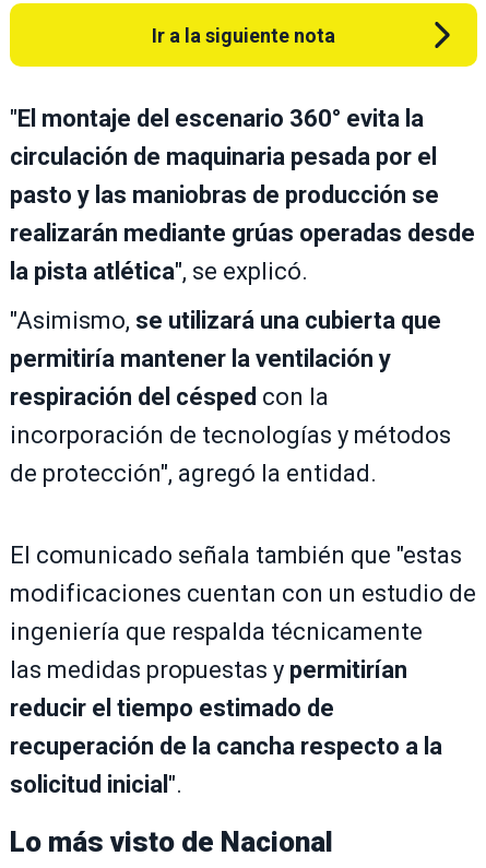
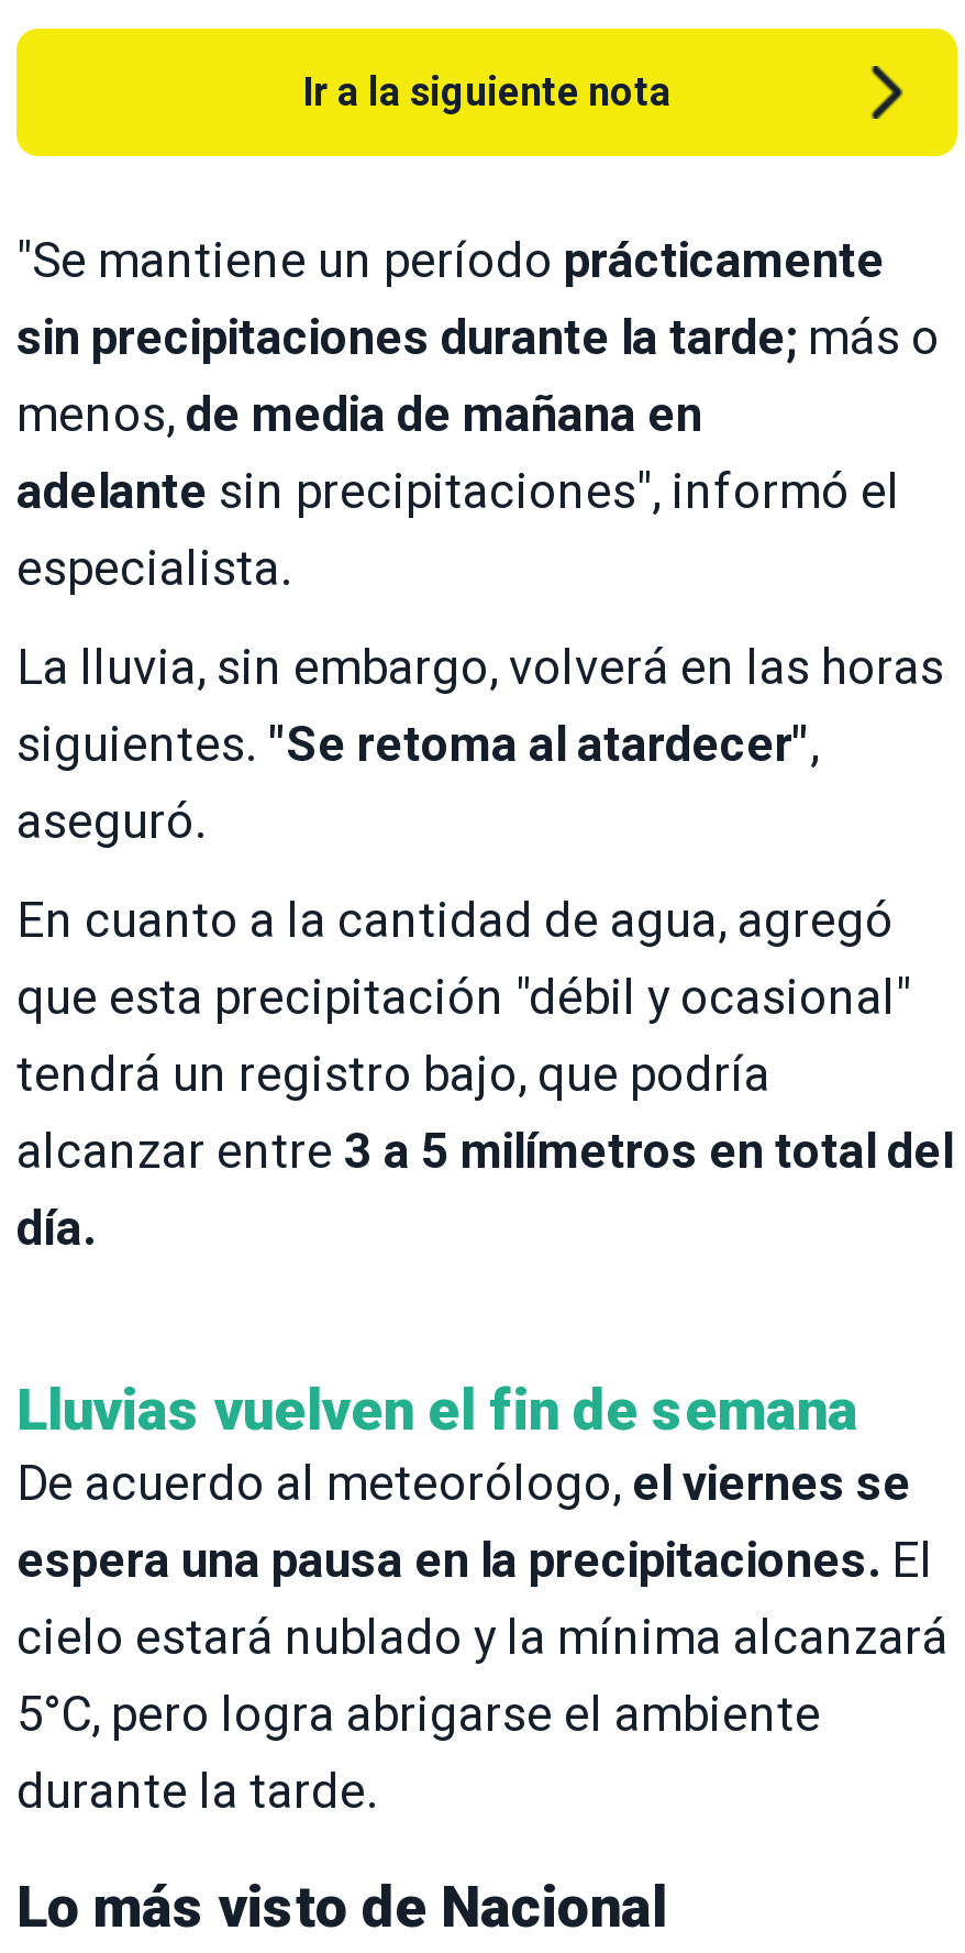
- "El montaje del escenario 360° evita la
- circulación de maquinaria pesada por el
- pasto y las maniobras de producción se
- realizarán mediante grúas operadas desde
- la pista atlética", se explicó.
- "Asimismo, se utilizará una cubierta que
- permitiría mantener la ventilación y
- respiración del césped con la
- incorporación de tecnologías y métodos
- de protección", agregó la entidad.
- El comunicado señala también que "estas
- modificaciones cuentan con un estudio de
- ingeniería que respalda técnicamente
- las medidas propuestas y permitirían
- reducir el tiempo estimado de
- recuperación de la cancha respecto a la
- solicitud inicial".
+ "Se mantiene un período prácticamente
+ sin precipitaciones durante la tarde; más o
+ menos, de media de mañana en
+ adelante sin precipitaciones", informó el
+ especialista.
+ La lluvia, sin embargo, volverá en las horas
+ siguientes. "Se retoma al atardecer",
+ aseguró.
+ En cuanto a la cantidad de agua, agregó
+ que esta precipitación "débil y ocasional"
+ tendrá un registro bajo, que podría
+ alcanzar entre 3 a 5 milímetros en total del
+ día.
+ Lluvias vuelven el fin de semana
+ De acuerdo al meteorólogo, el viernes se
+ espera una pausa en la precipitaciones. El
+ cielo estará nublado y la mínima alcanzará
+ 5°C, pero logra abrigarse el ambiente
+ durante la tarde.
